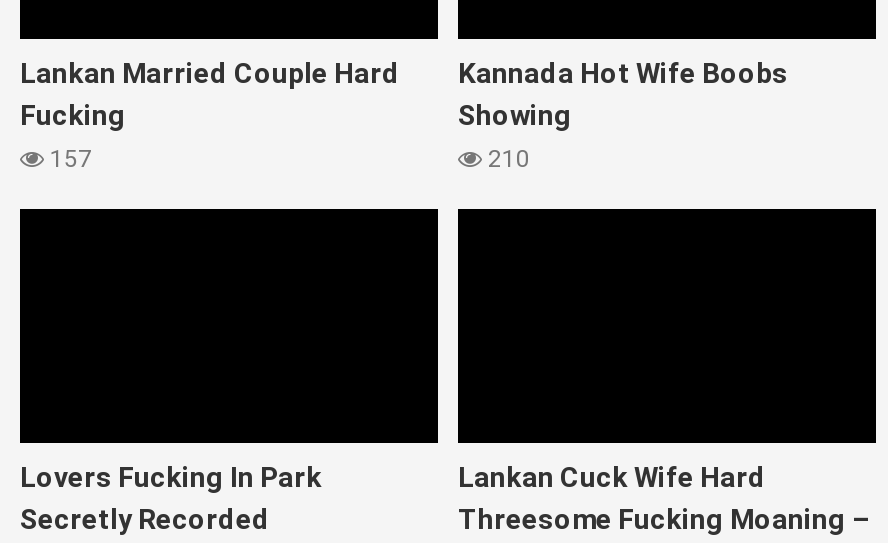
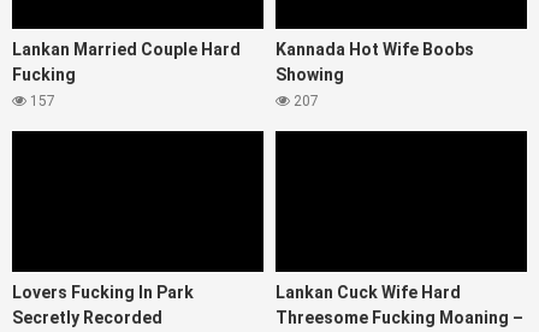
- 210
+ 207
